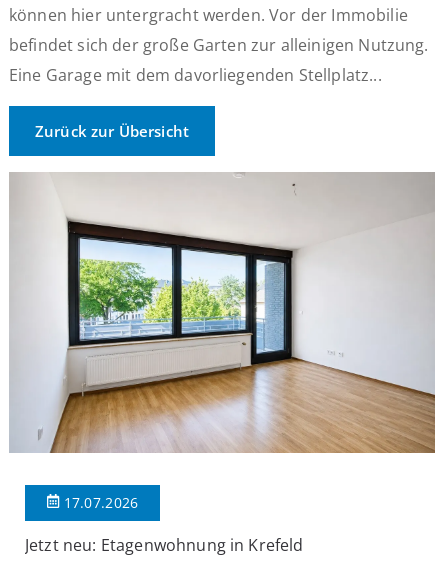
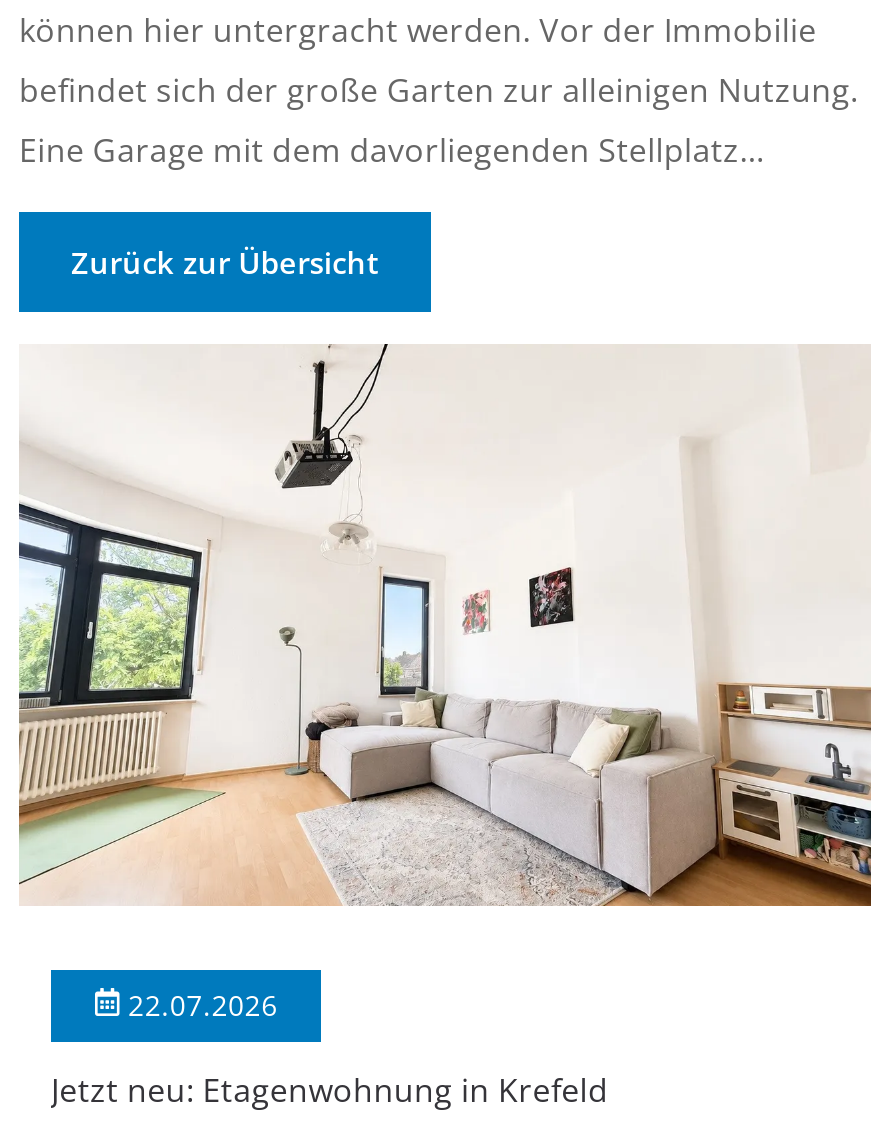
- [image]
- 17.07.2026
+ [image]
+ 22.07.2026
